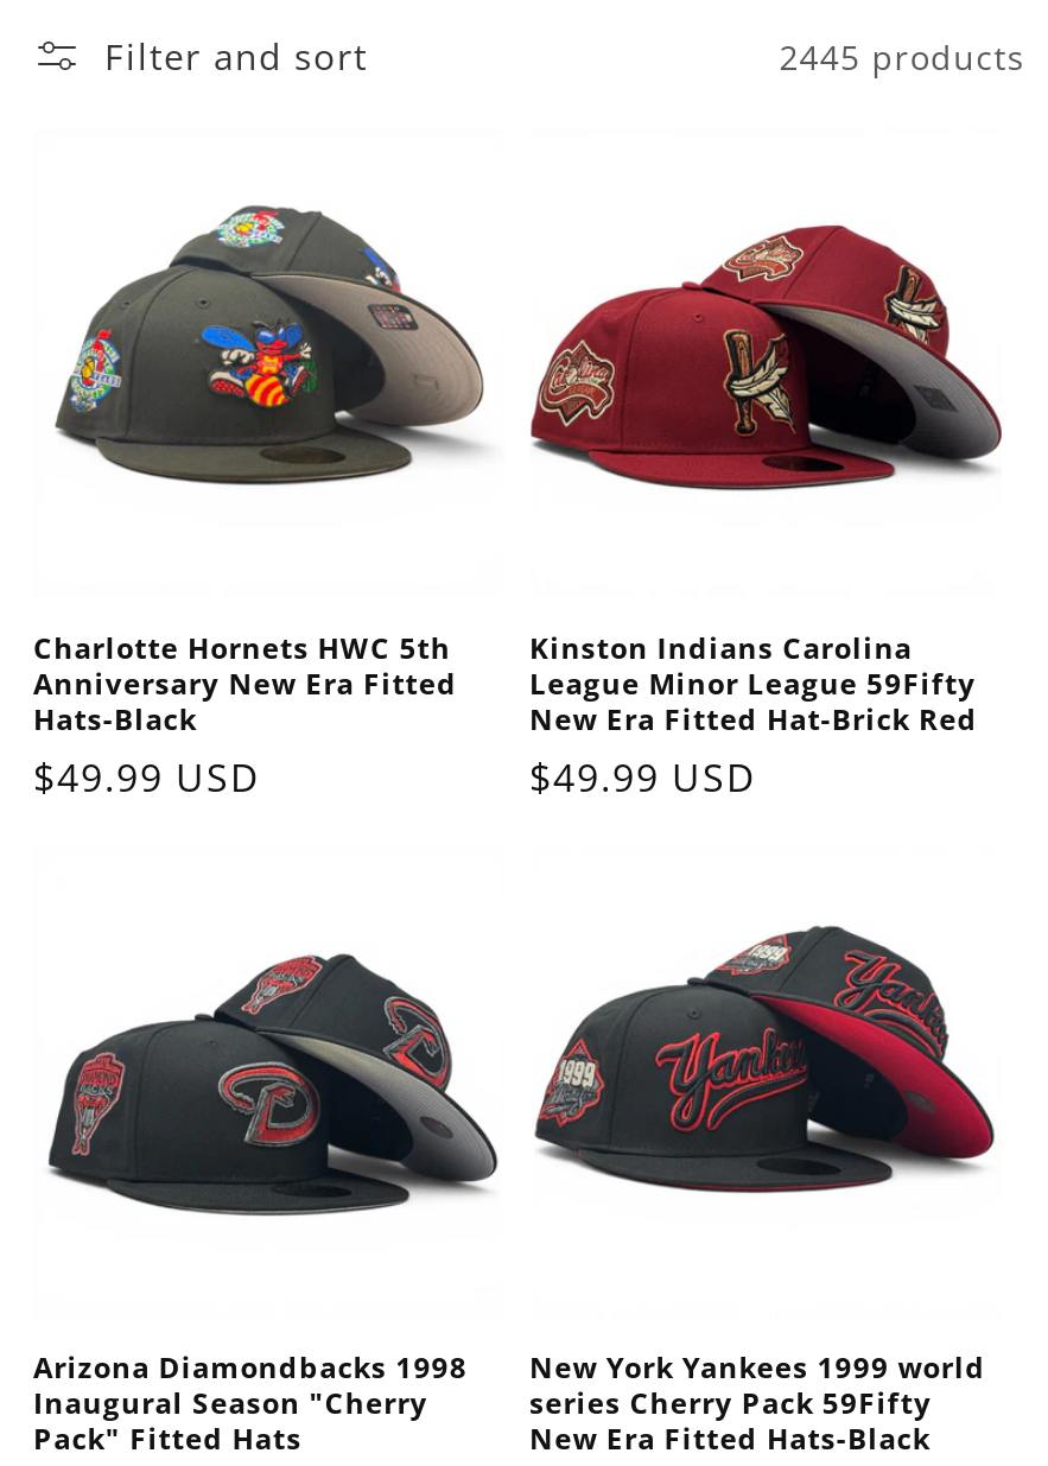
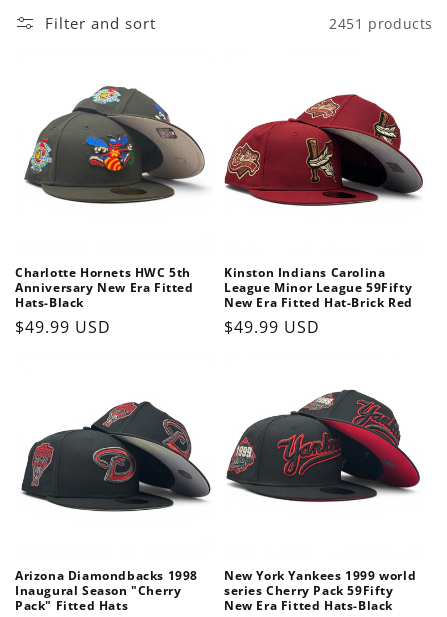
- 2445 products
+ 2451 products
